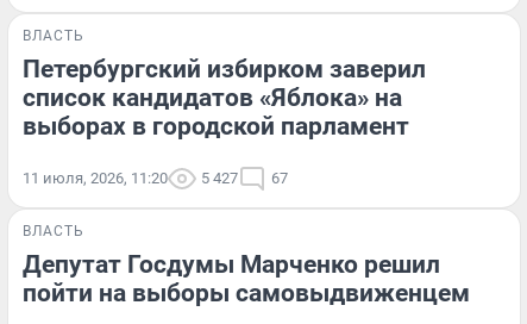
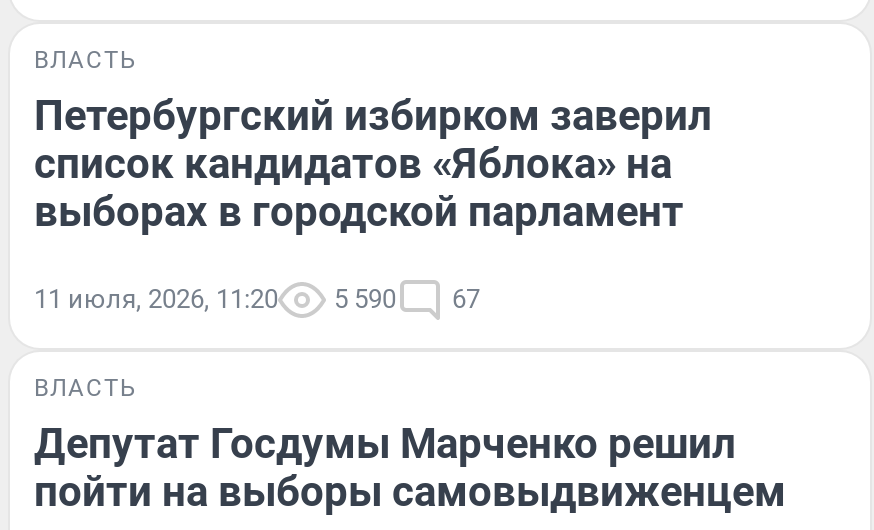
- 11 июля, 2026, 11:20 5 427 67
+ 11 июля, 2026, 11:20 5 590 67
